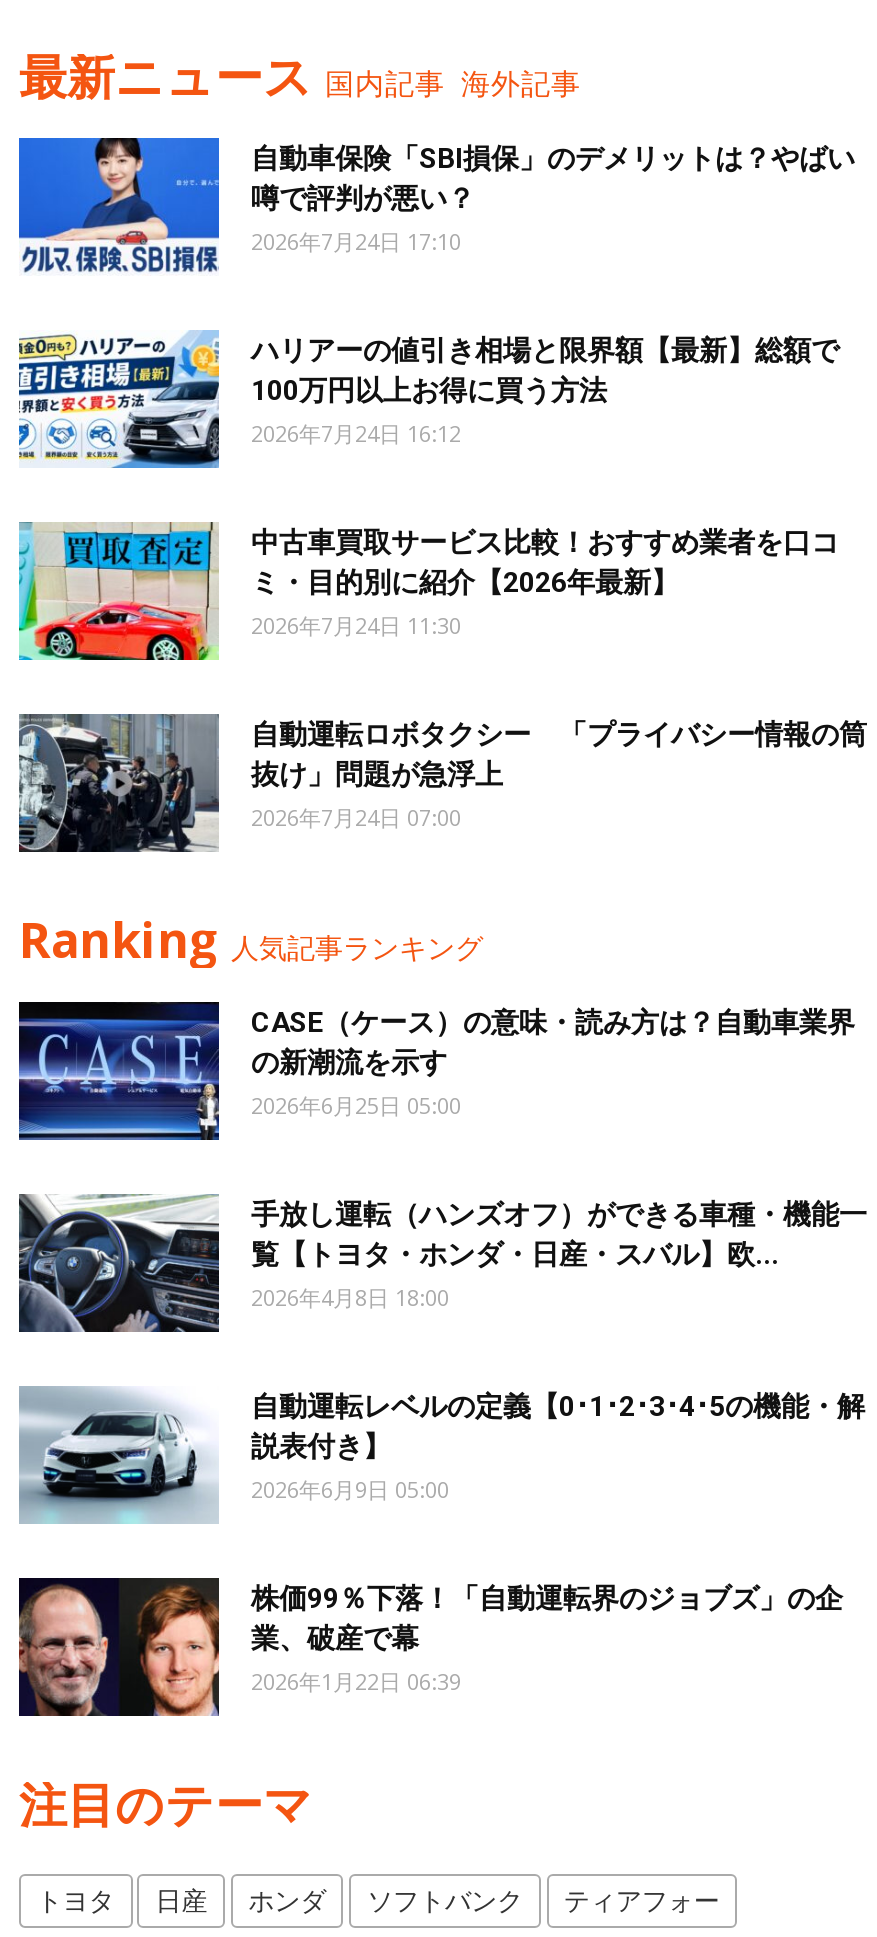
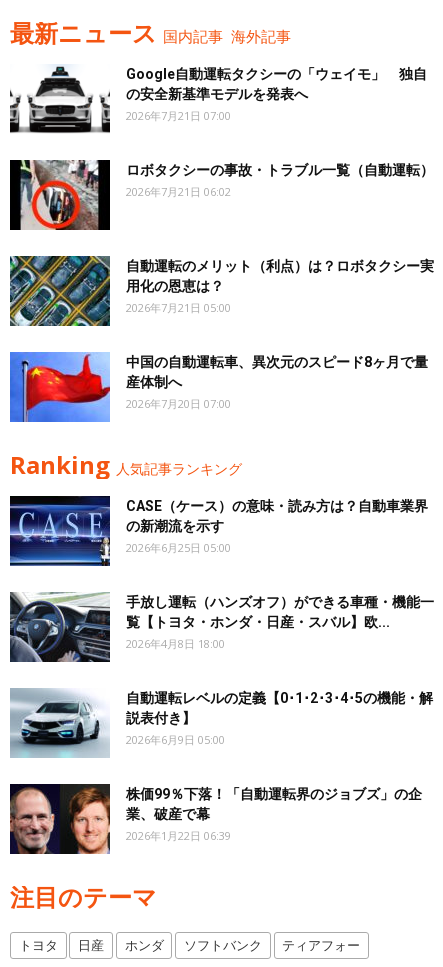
- [image]
- 自動車保険「SBI損保」のデメリットは？やばい
- 噂で評判が悪い？
- 2026年7月24日 17:10
+ [image]
+ Google自動運転タクシーの「ウェイモ」 独自
+ の安全新基準モデルを発表へ
+ 2026年7月21日 07:00

- [image]
- ハリアーの値引き相場と限界額【最新】総額で
- 100万円以上お得に買う方法
- 2026年7月24日 16:12
+ [image]
+ ロボタクシーの事故・トラブル一覧（自動運転）
+ 2026年7月21日 06:02

- [image]
- 中古車買取サービス比較！おすすめ業者を口コ
- ミ・目的別に紹介【2026年最新】
- 2026年7月24日 11:30
+ [image]
+ 自動運転のメリット（利点）は？ロボタクシー実
+ 用化の恩恵は？
+ 2026年7月21日 05:00

- [image]
- 自動運転ロボタクシー 「プライバシー情報の筒
- 抜け」問題が急浮上
- 2026年7月24日 07:00
+ [image]
+ 中国の自動運転車、異次元のスピード8ヶ月で量
+ 産体制へ
+ 2026年7月20日 07:00
